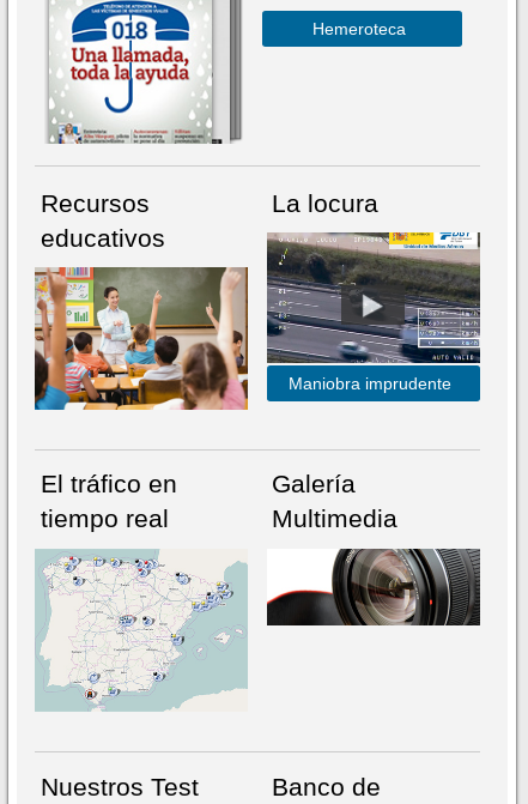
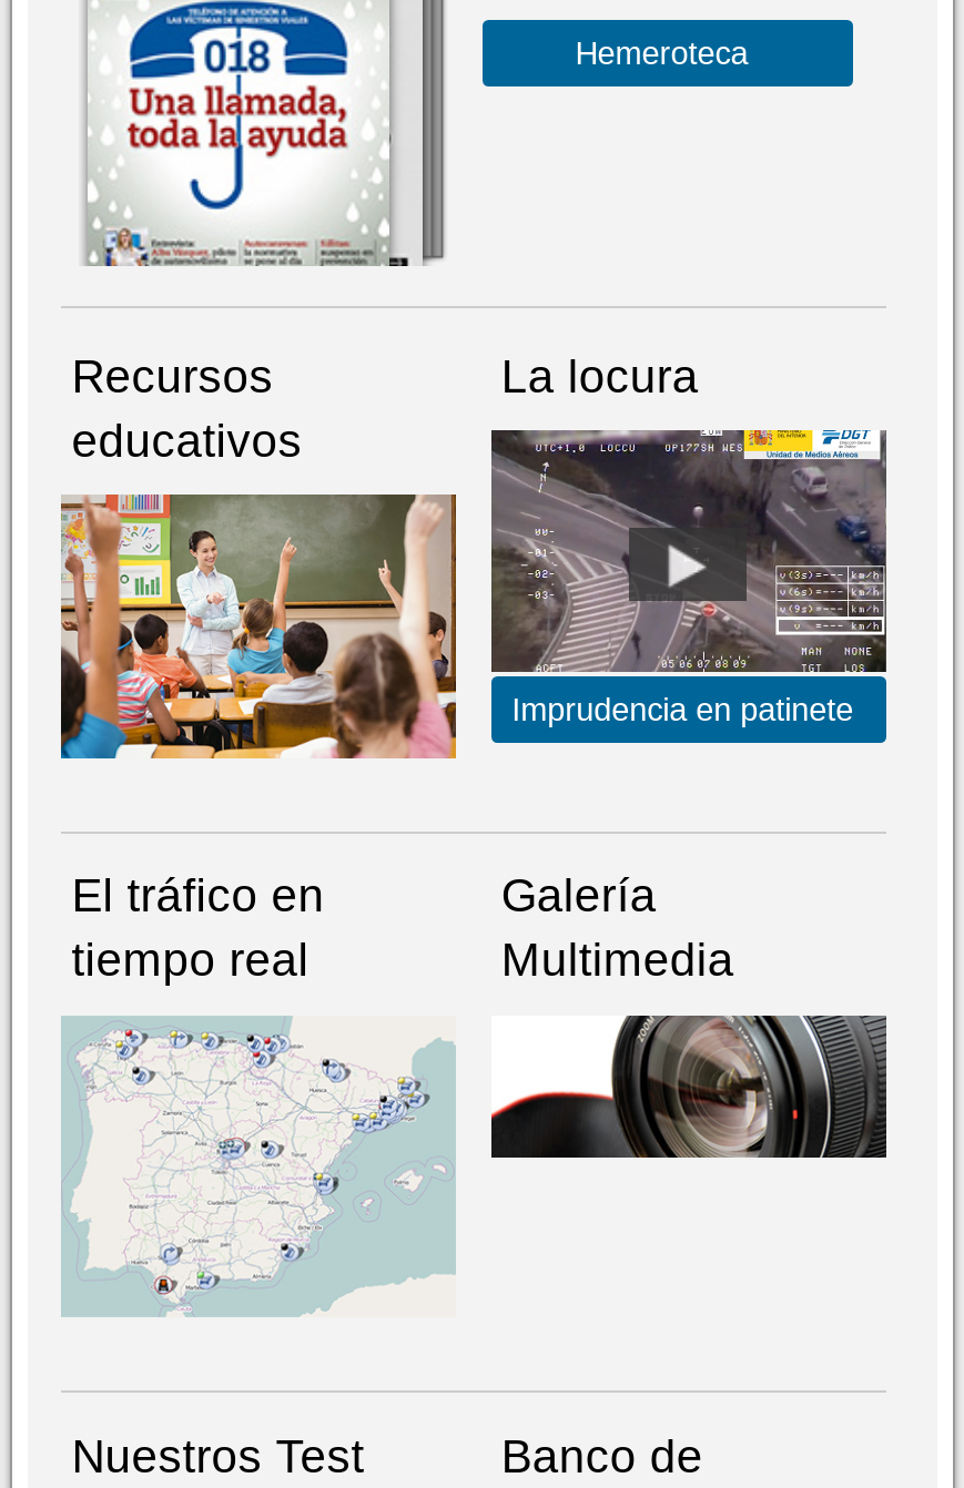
- [image]
- Maniobra imprudente
+ [image]
+ Imprudencia en patinete
